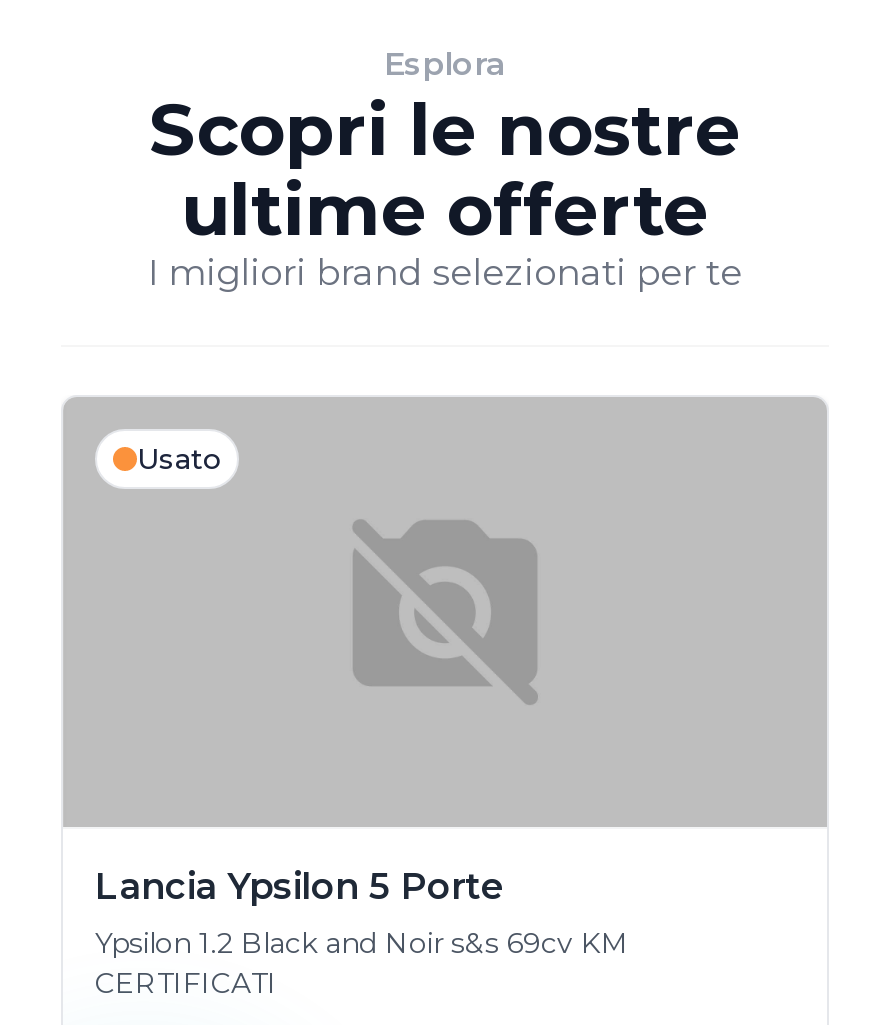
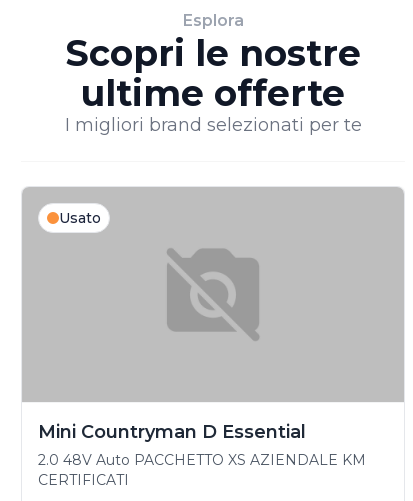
- Lancia Ypsilon 5 Porte
- Ypsilon 1.2 Black and Noir s&s 69cv KM
+ Mini Countryman D Essential
+ 2.0 48V Auto PACCHETTO XS AZIENDALE KM
